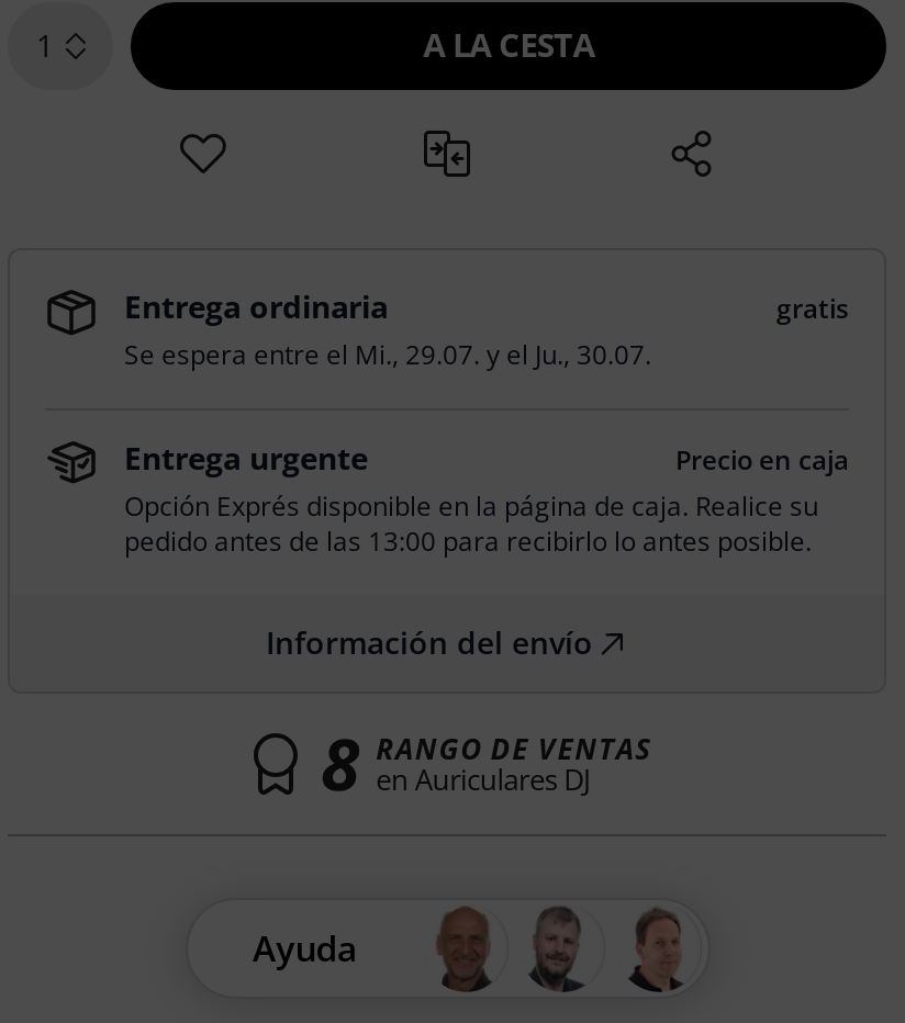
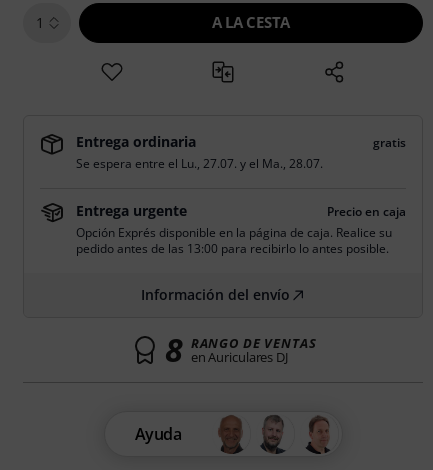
- Se espera entre el Mi., 29.07. y el Ju., 30.07.
+ Se espera entre el Lu., 27.07. y el Ma., 28.07.
